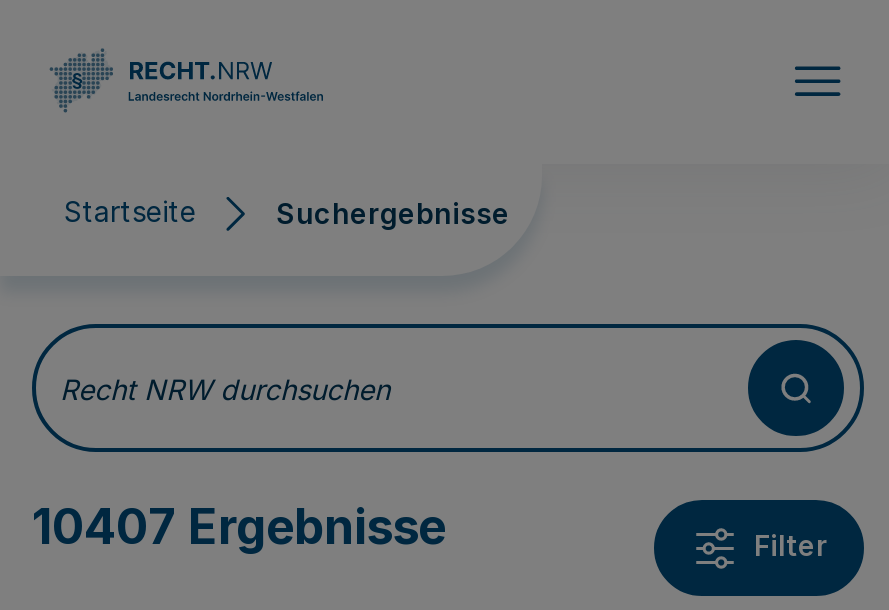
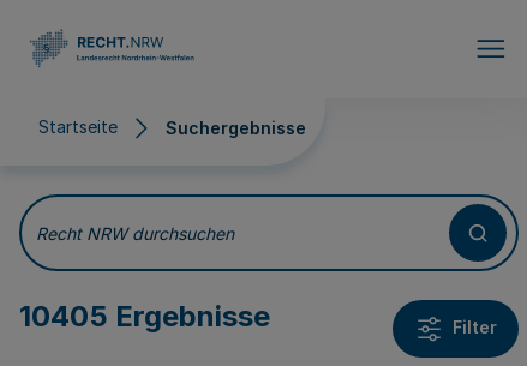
- 10407 Ergebnisse
+ 10405 Ergebnisse
